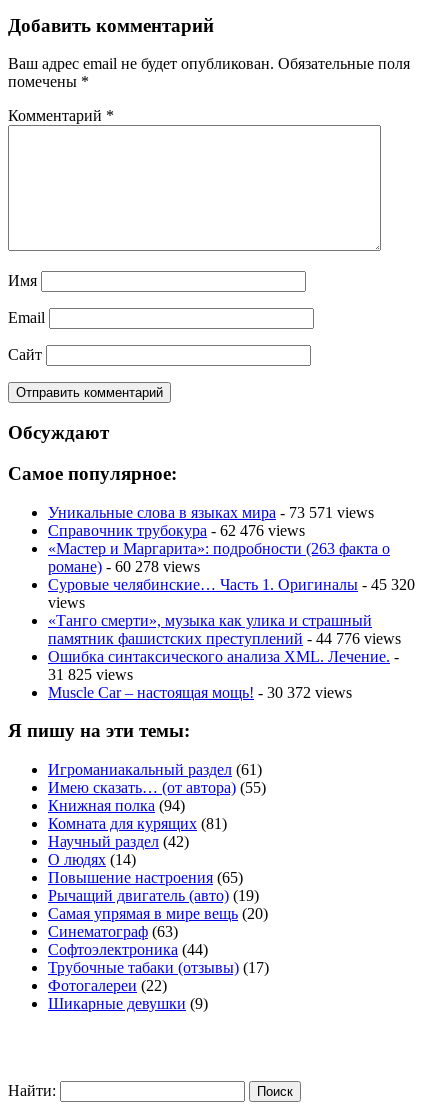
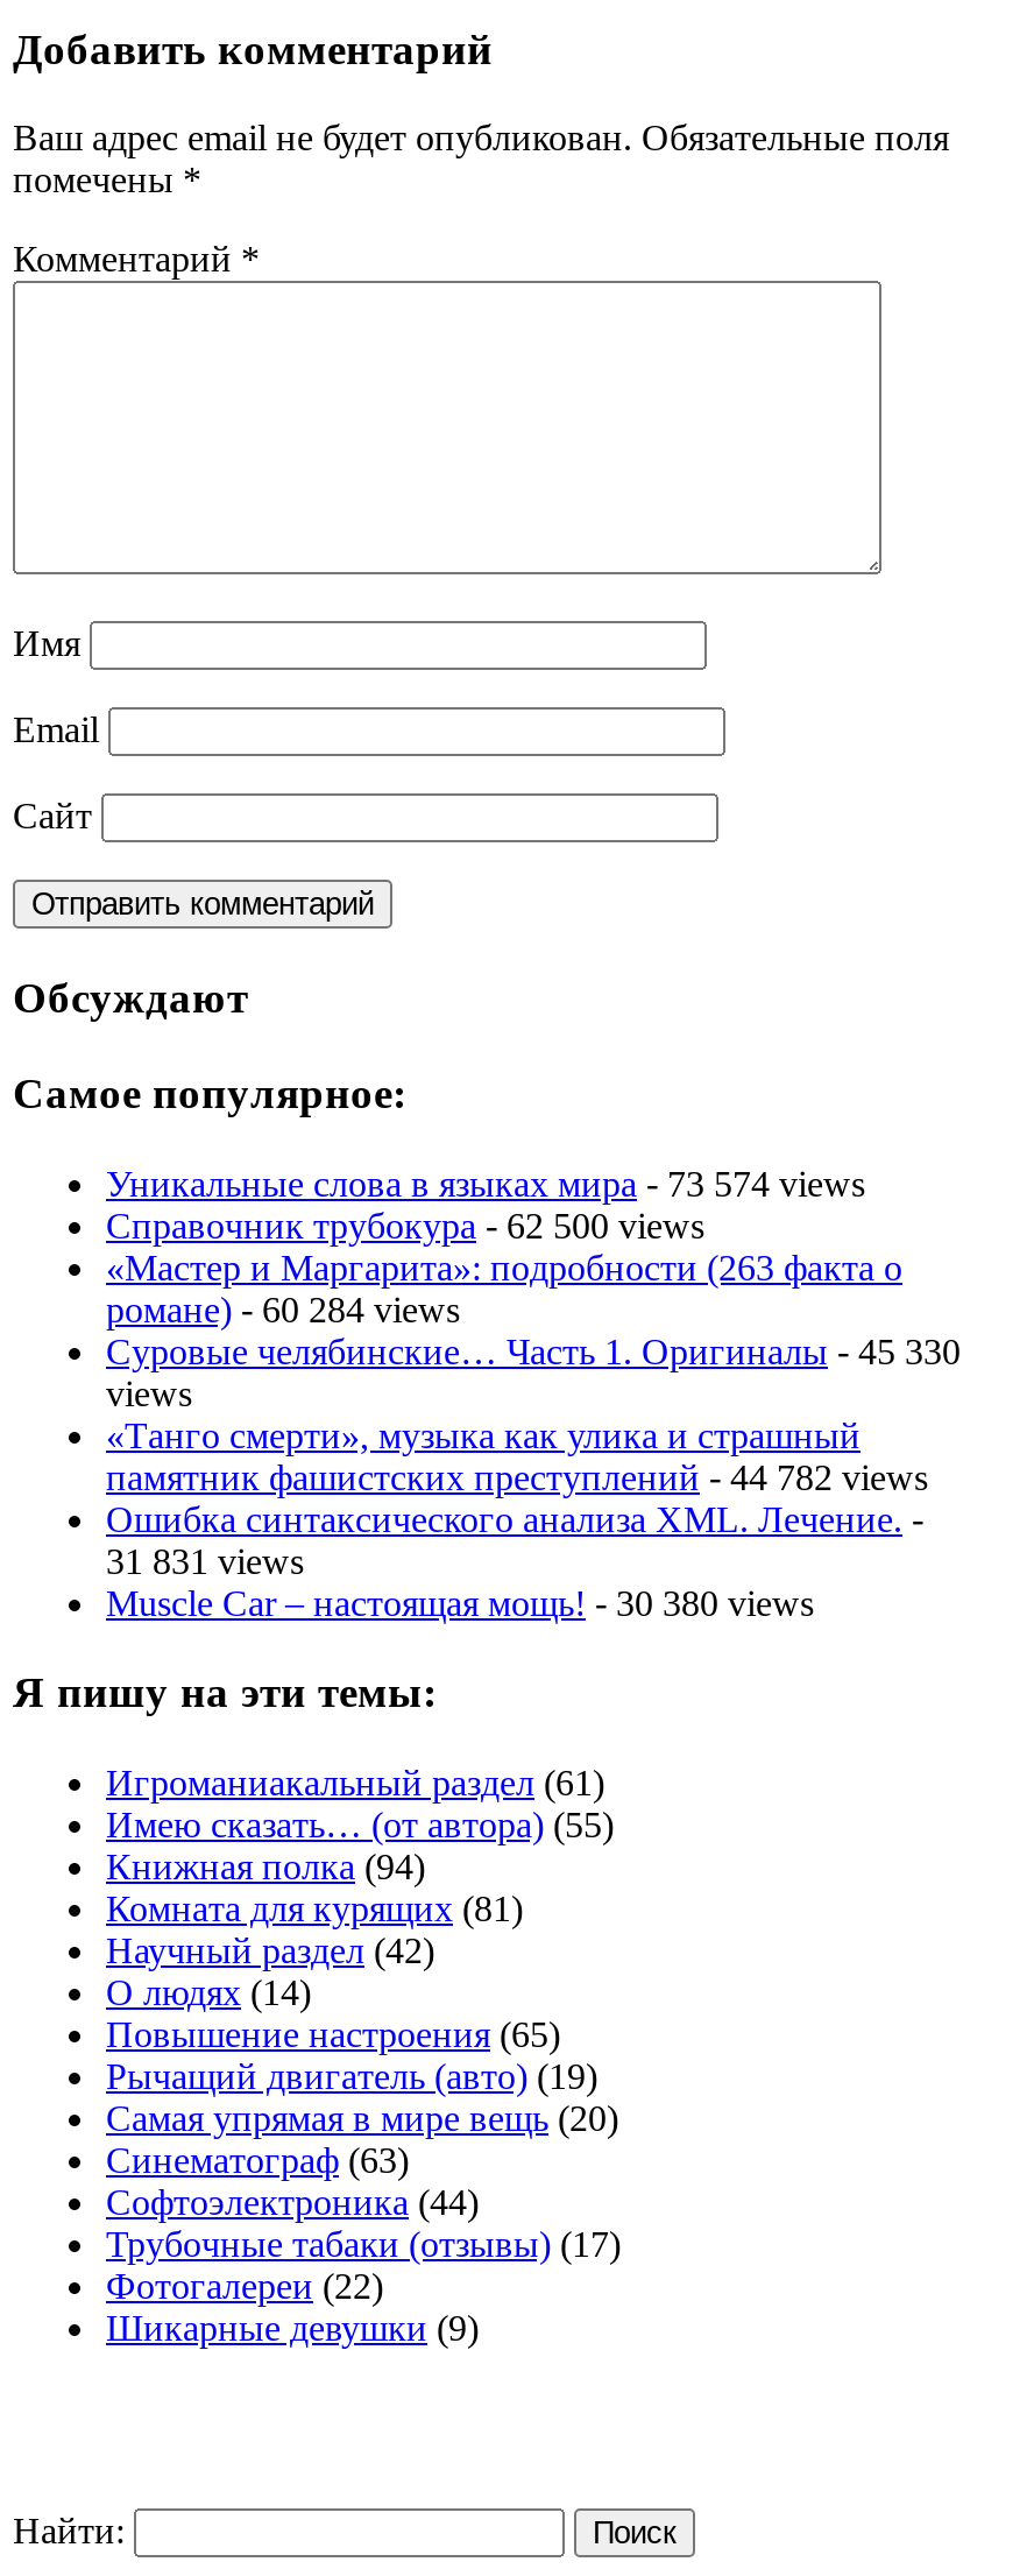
- Уникальные слова в языках мира - 73 571 views
+ Уникальные слова в языках мира - 73 574 views

- Справочник трубокура - 62 476 views
+ Справочник трубокура - 62 500 views

- романе) - 60 278 views
+ романе) - 60 284 views

- Суровые челябинские… Часть 1. Оригиналы - 45 320
+ Суровые челябинские… Часть 1. Оригиналы - 45 330

- памятник фашистских преступлений - 44 776 views
+ памятник фашистских преступлений - 44 782 views

- 31 825 views
+ 31 831 views

- Muscle Car – настоящая мощь! - 30 372 views
+ Muscle Car – настоящая мощь! - 30 380 views
